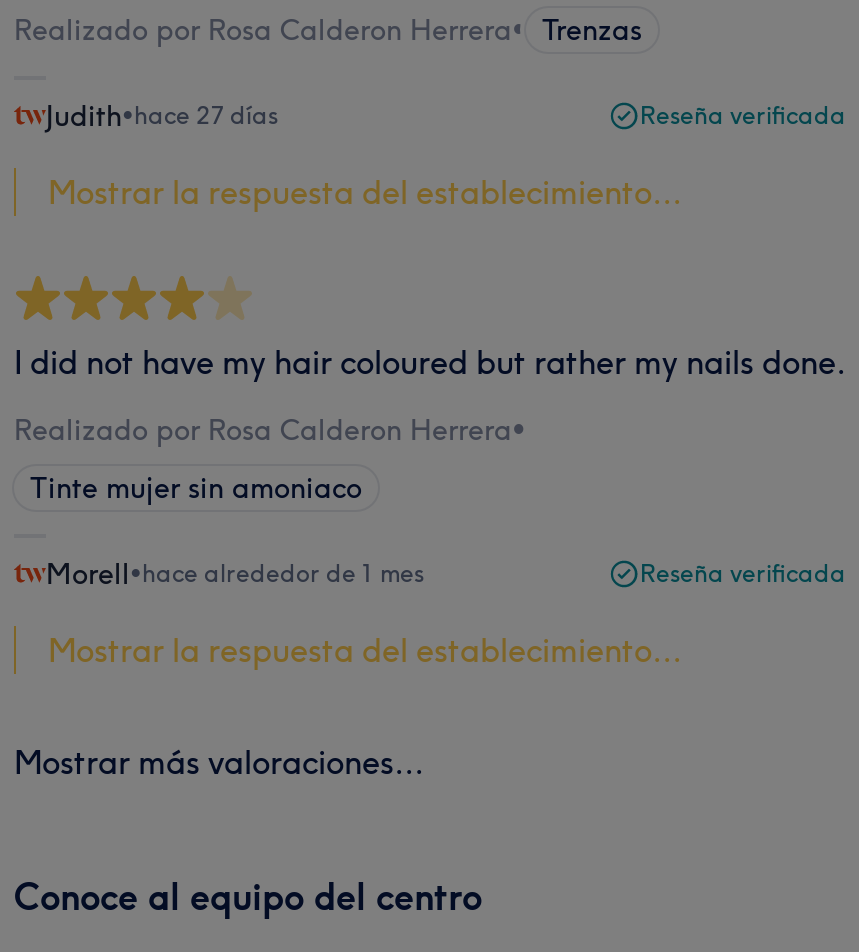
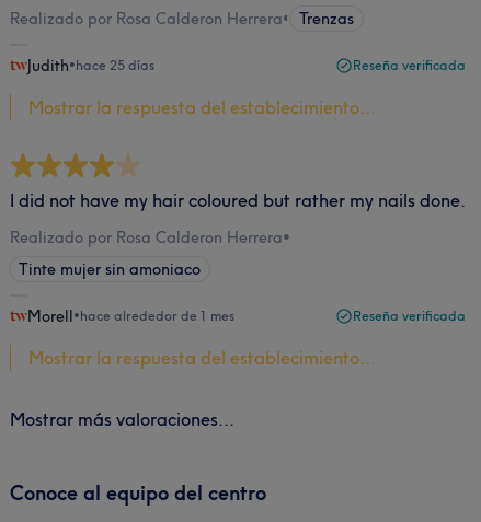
- Judith•hace 27 días
+ Judith•hace 25 días
